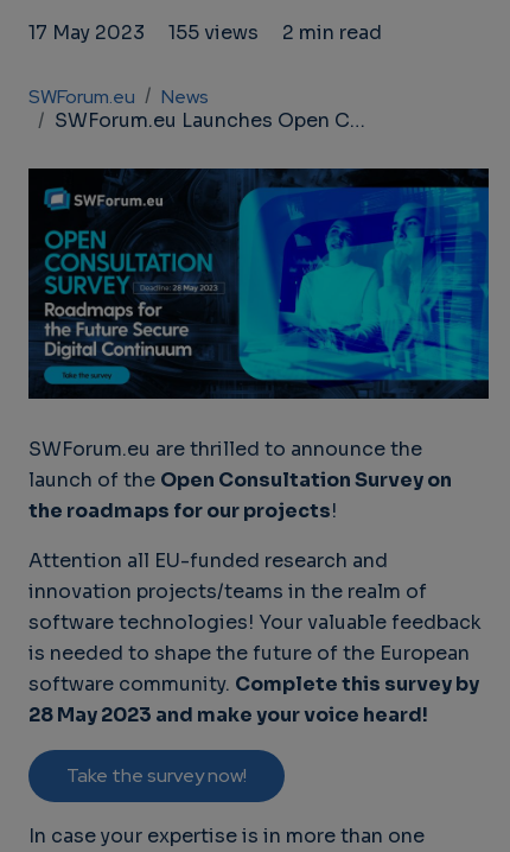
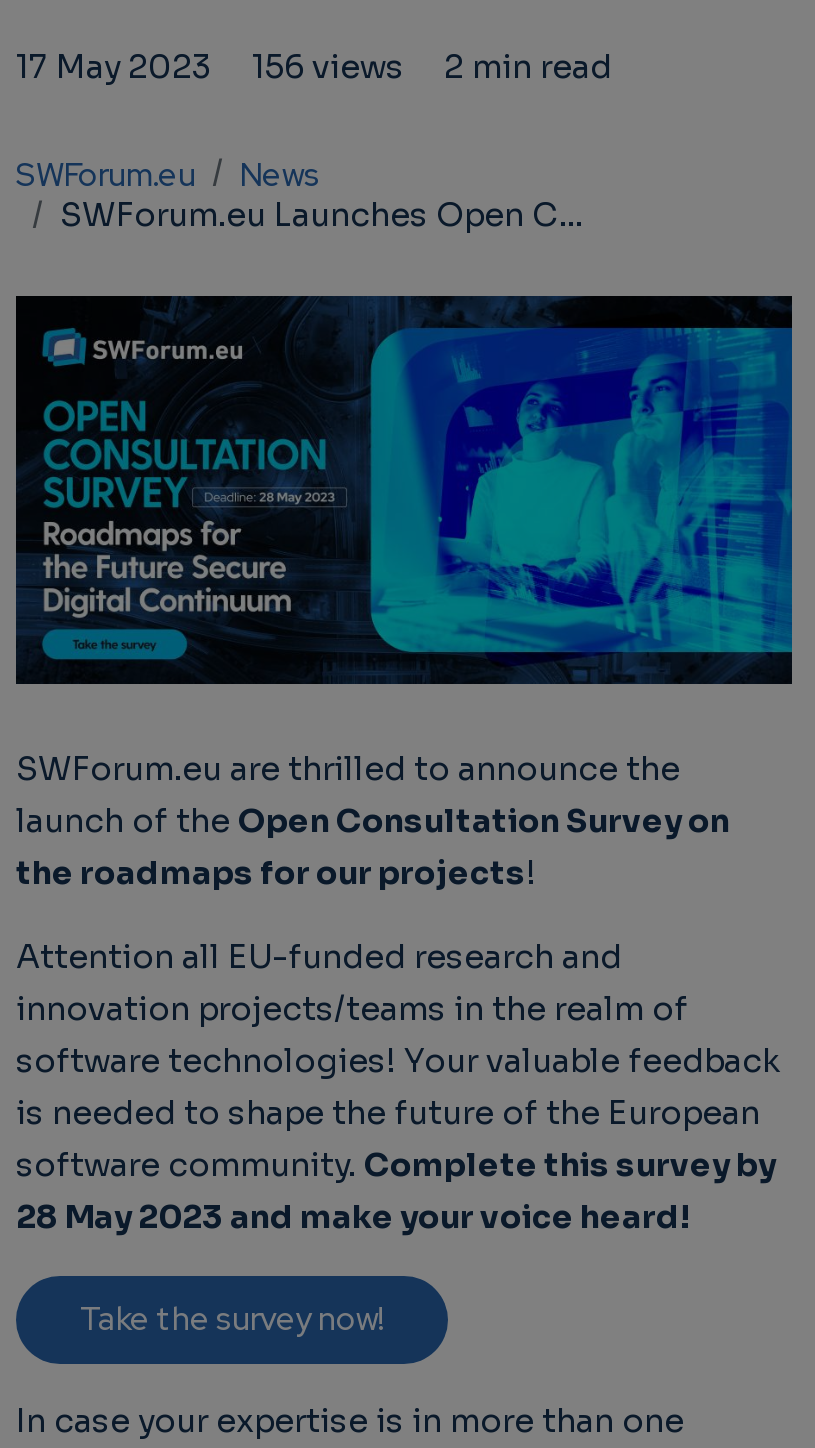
- 17 May 2023 155 views 2 min read
+ 17 May 2023 156 views 2 min read
